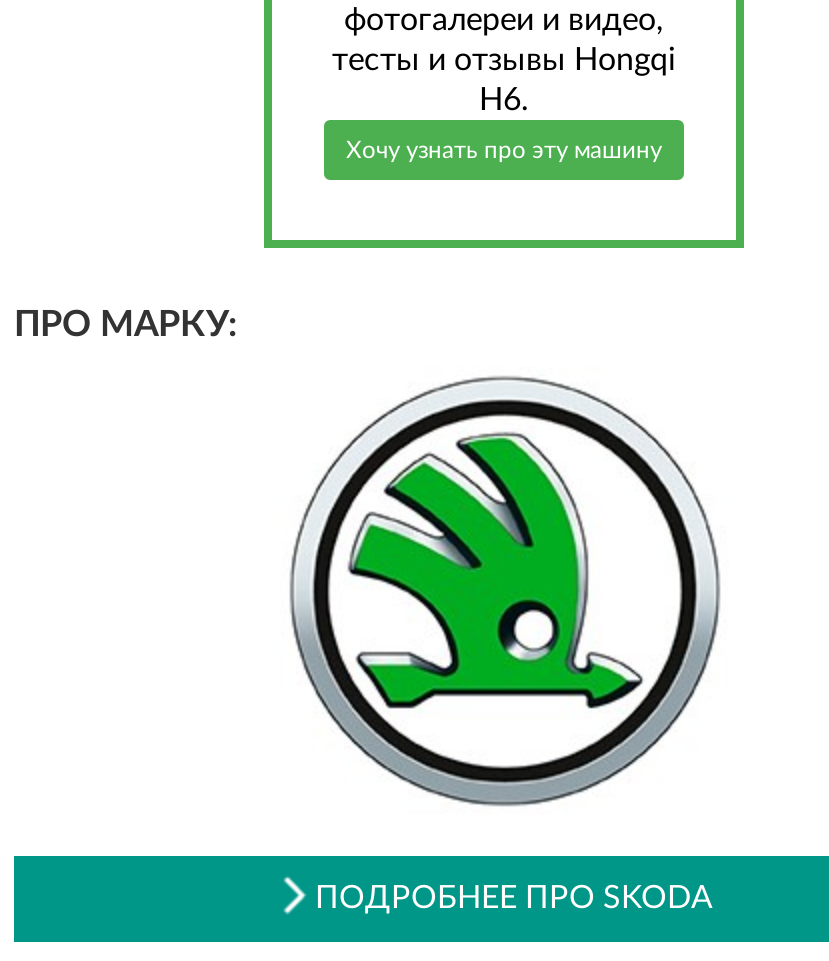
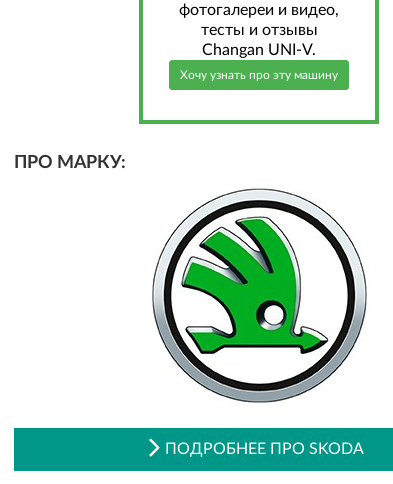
- тесты и отзывы Hongqi
- H6.
+ тесты и отзывы
+ Changan UNI-V.
